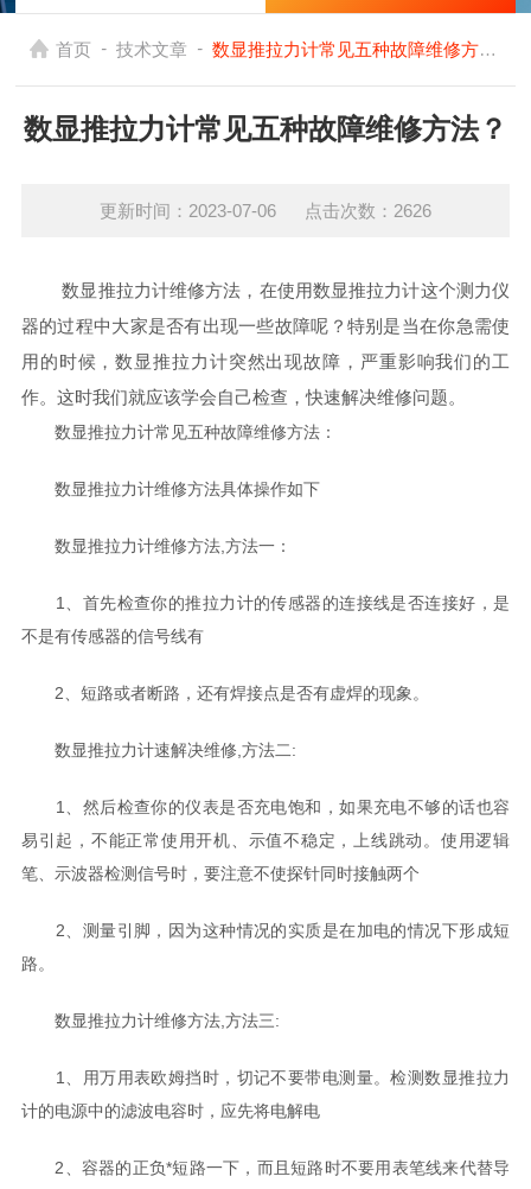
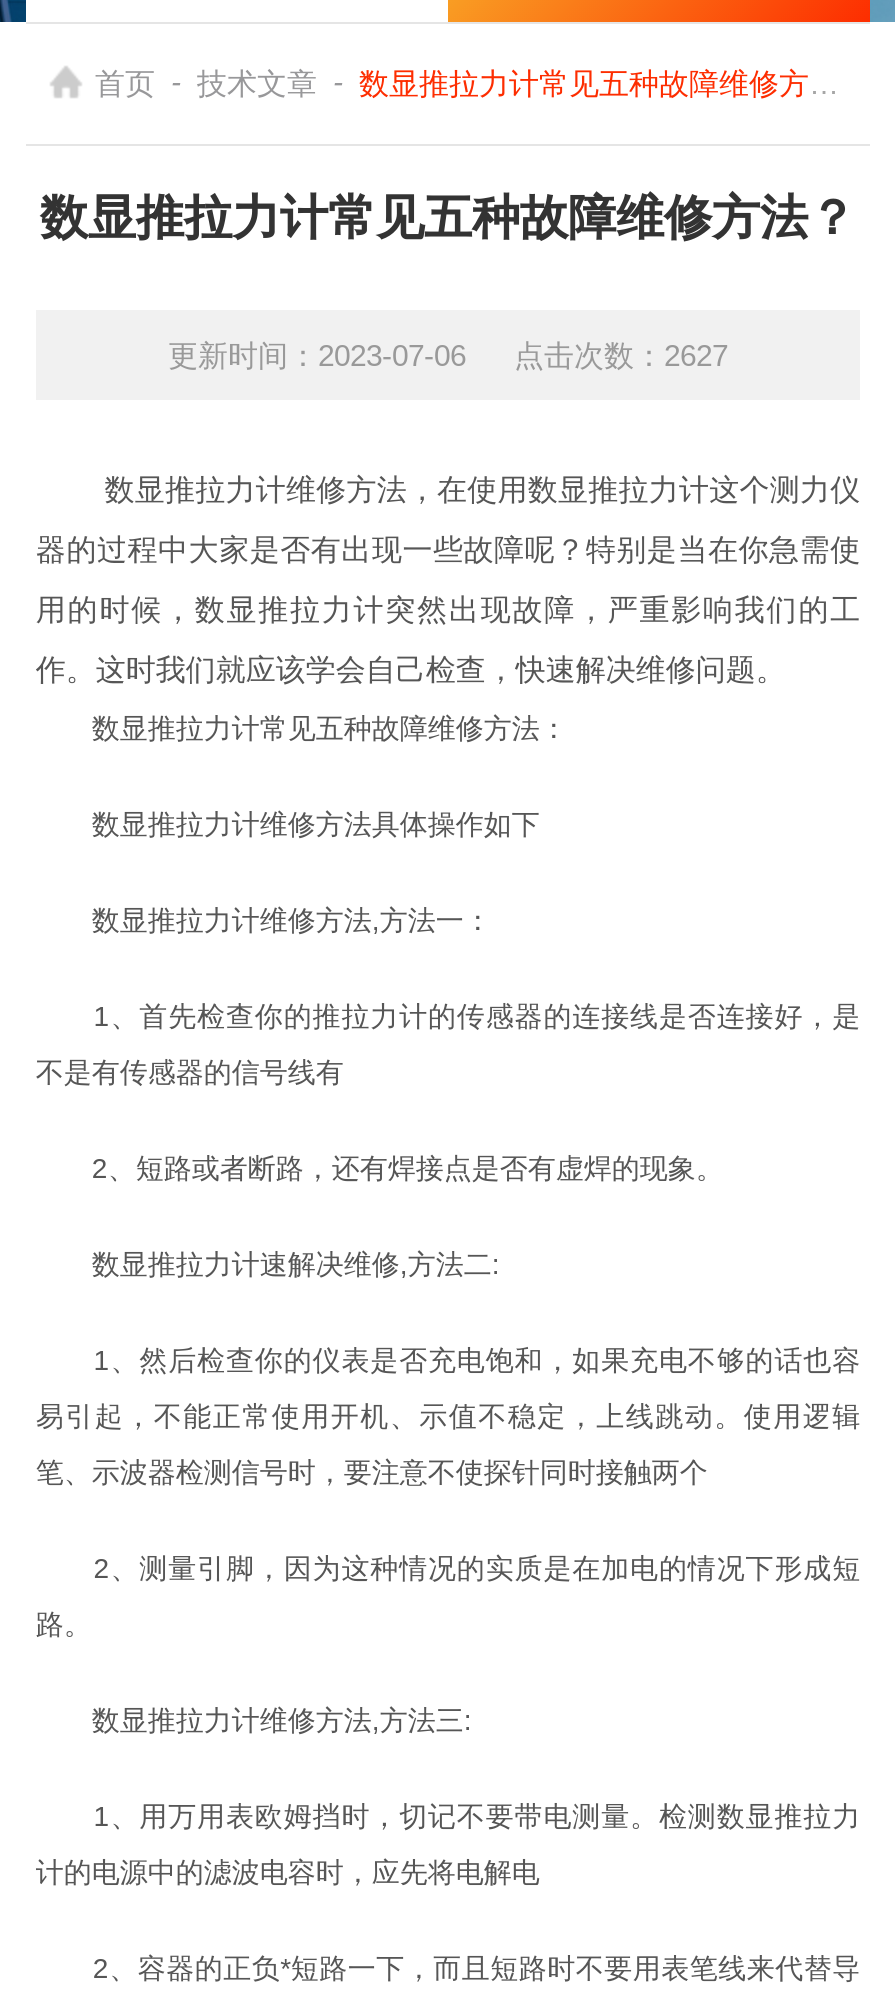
- 更新时间：2023-07-06 点击次数：2626
+ 更新时间：2023-07-06 点击次数：2627
